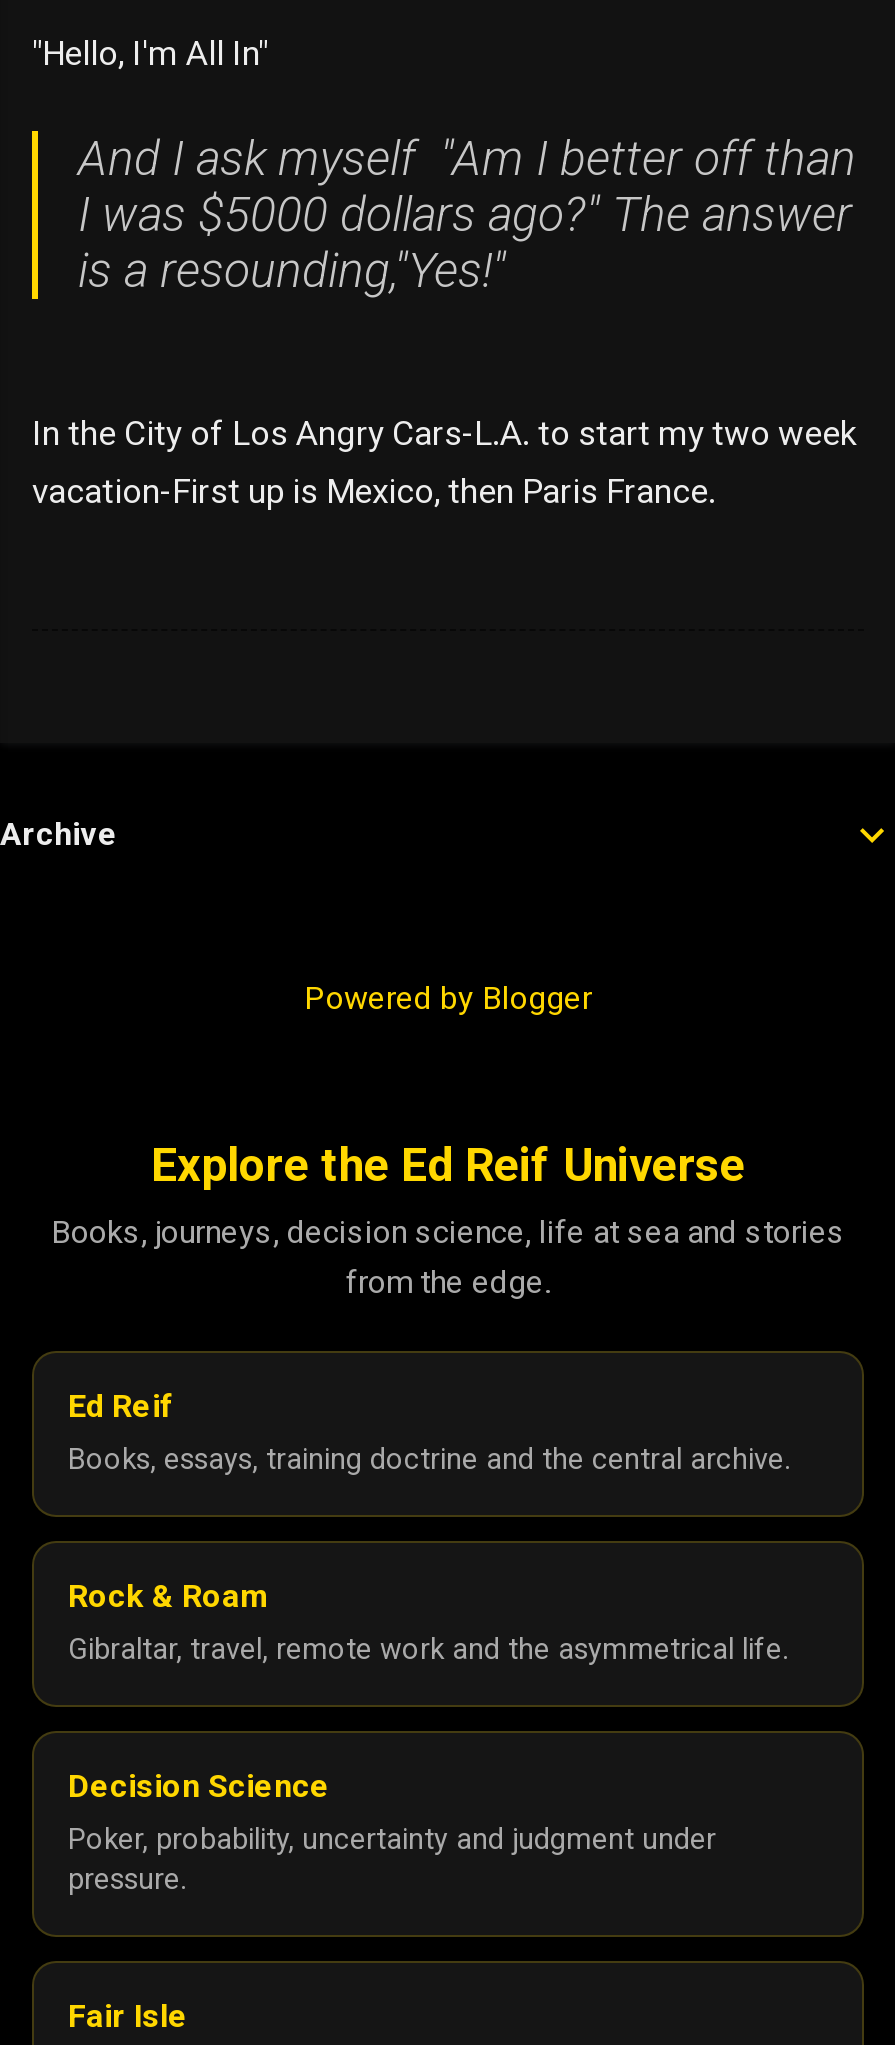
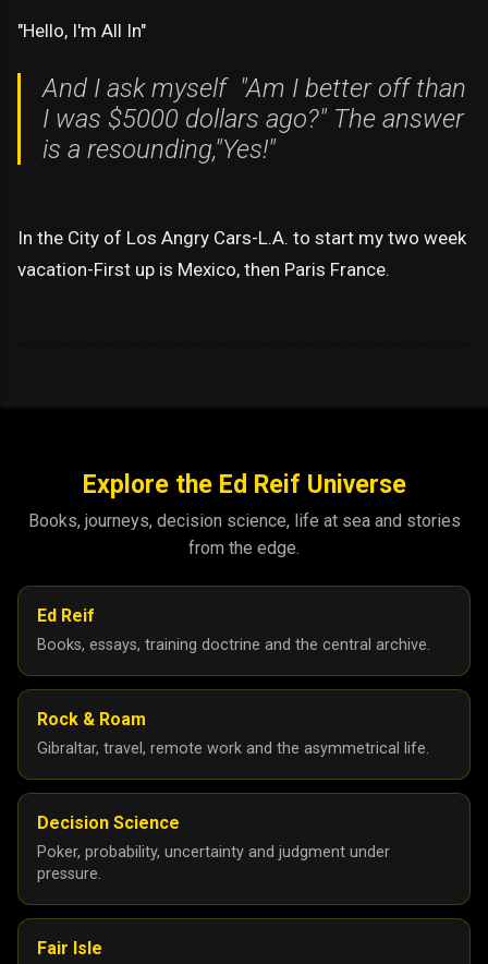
- Archive

- Powered by Blogger
